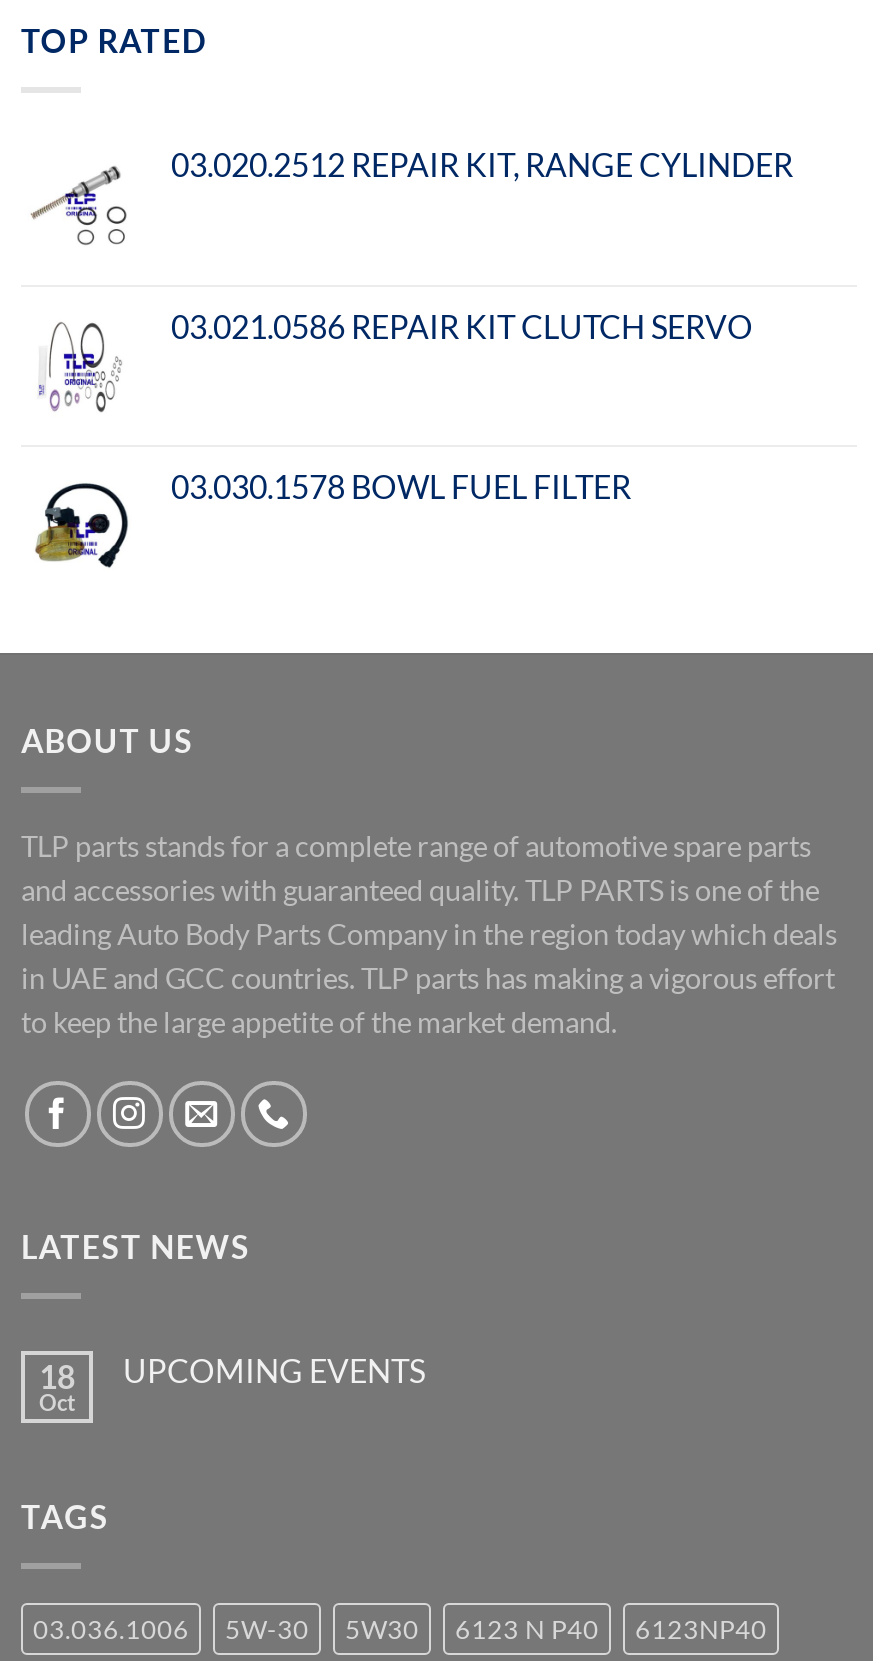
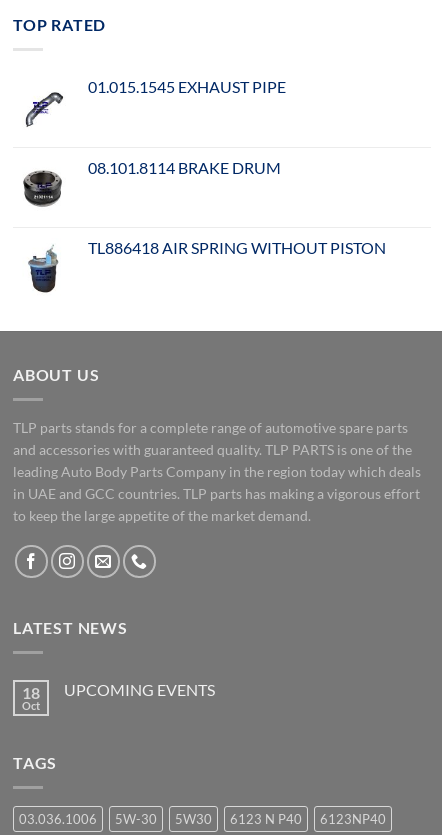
- [image]
- 03.020.2512 REPAIR KIT, RANGE CYLINDER
+ [image]
+ 01.015.1545 EXHAUST PIPE

- [image]
- 03.021.0586 REPAIR KIT CLUTCH SERVO
+ [image]
+ 08.101.8114 BRAKE DRUM

- [image]
- 03.030.1578 BOWL FUEL FILTER
+ [image]
+ TL886418 AIR SPRING WITHOUT PISTON
